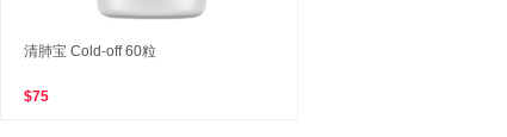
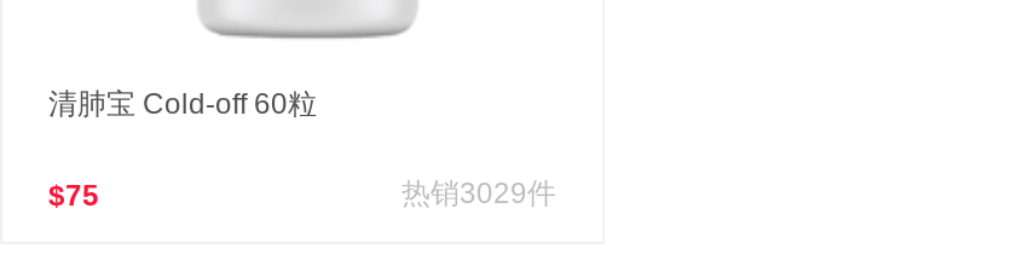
+ 热销3029件
